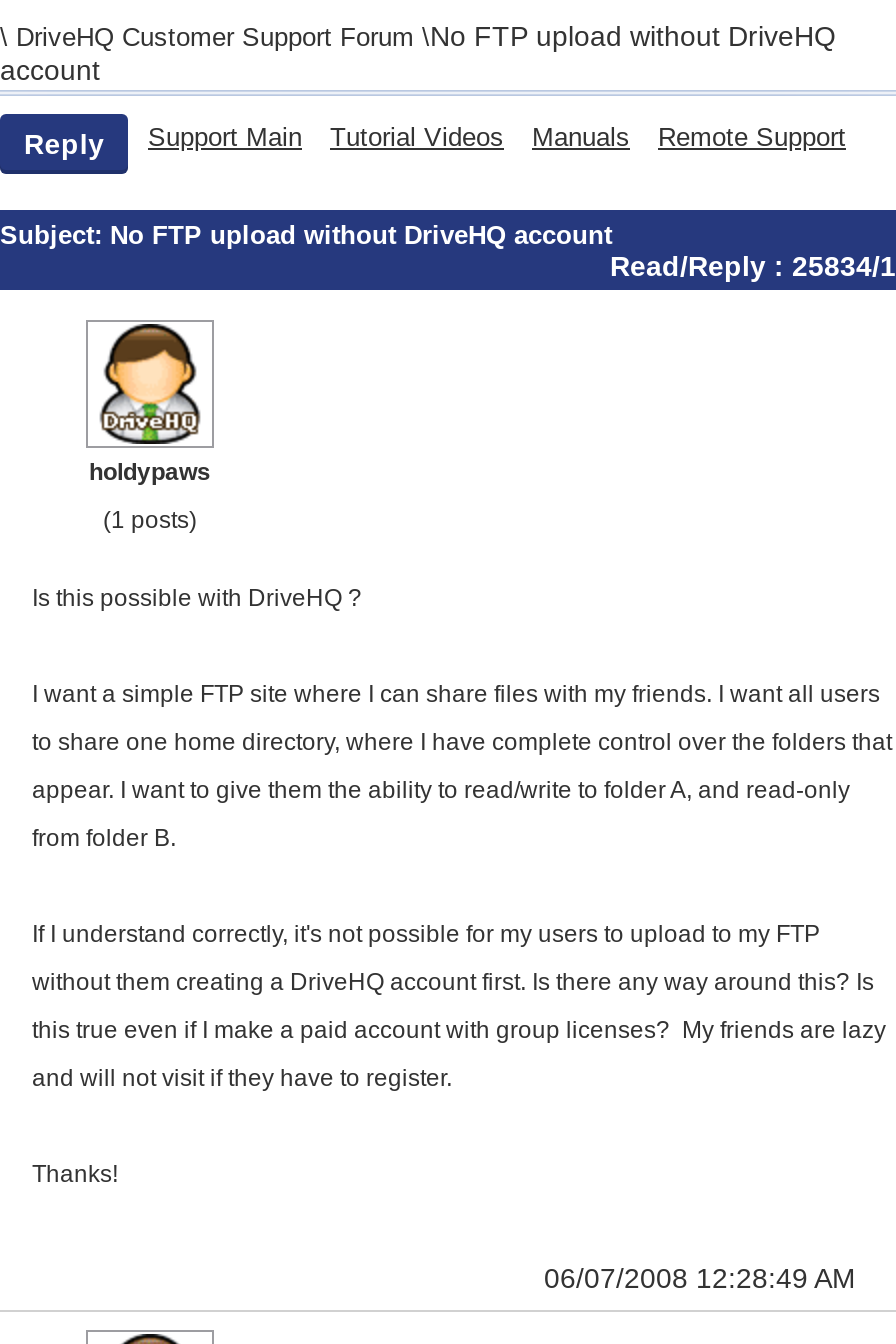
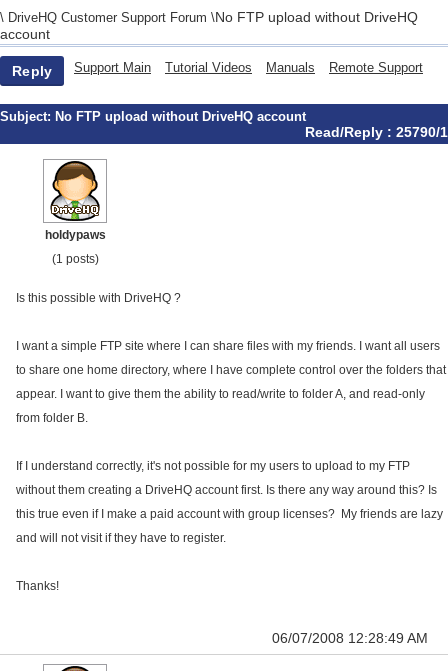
- Read/Reply : 25834/1
+ Read/Reply : 25790/1
